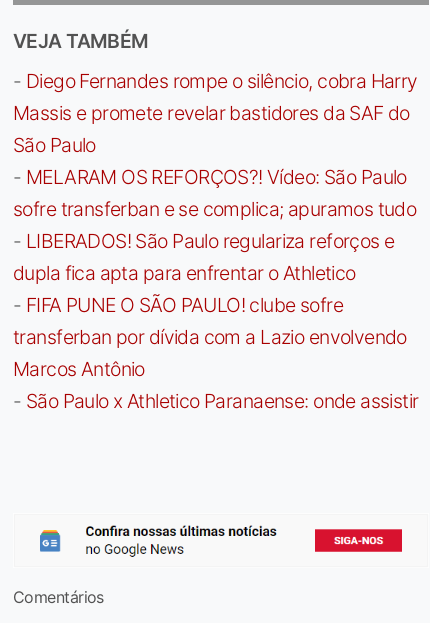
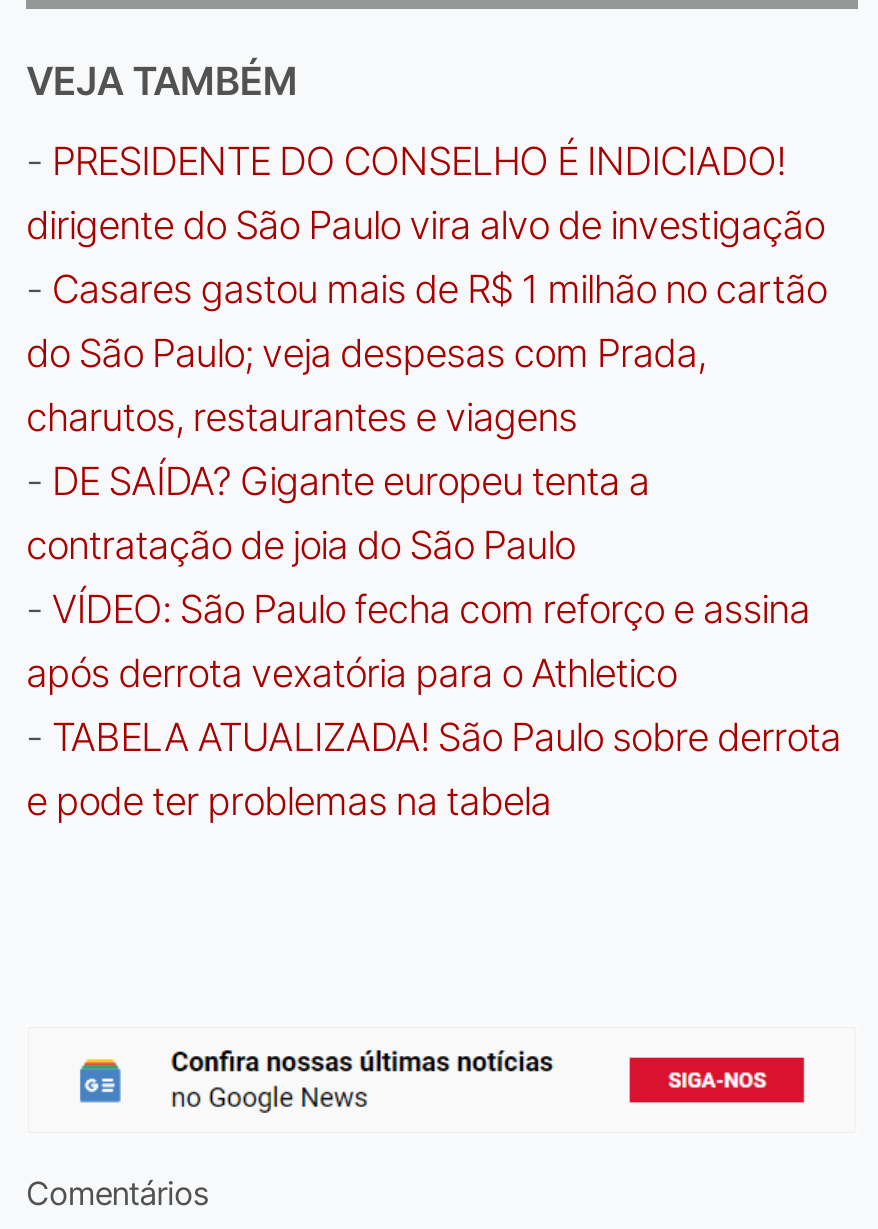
- - Diego Fernandes rompe o silêncio, cobra Harry
- Massis e promete revelar bastidores da SAF do
- São Paulo
- - MELARAM OS REFORÇOS?! Vídeo: São Paulo
- sofre transferban e se complica; apuramos tudo
- - LIBERADOS! São Paulo regulariza reforços e
- dupla fica apta para enfrentar o Athletico
- - FIFA PUNE O SÃO PAULO! clube sofre
- transferban por dívida com a Lazio envolvendo
- Marcos Antônio
- - São Paulo x Athletico Paranaense: onde assistir
+ - PRESIDENTE DO CONSELHO É INDICIADO!
+ dirigente do São Paulo vira alvo de investigação
+ - Casares gastou mais de R$ 1 milhão no cartão
+ do São Paulo; veja despesas com Prada,
+ charutos, restaurantes e viagens
+ - DE SAÍDA? Gigante europeu tenta a
+ contratação de joia do São Paulo
+ - VÍDEO: São Paulo fecha com reforço e assina
+ após derrota vexatória para o Athletico
+ - TABELA ATUALIZADA! São Paulo sobre derrota
+ e pode ter problemas na tabela
